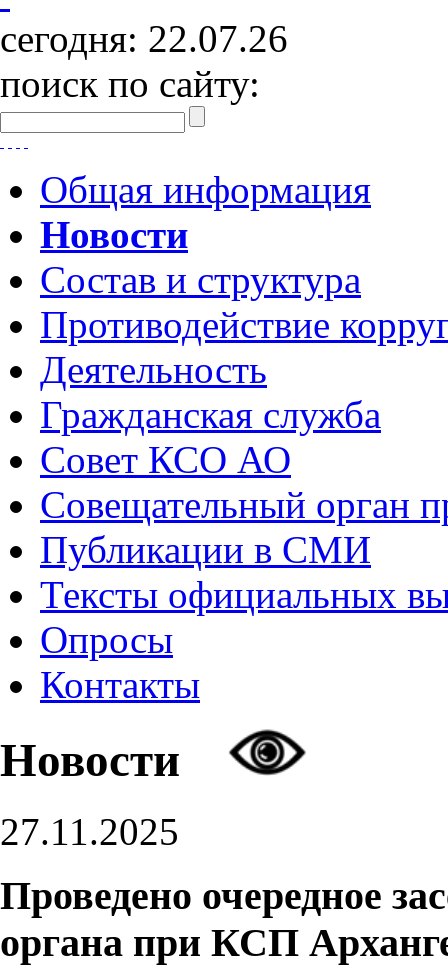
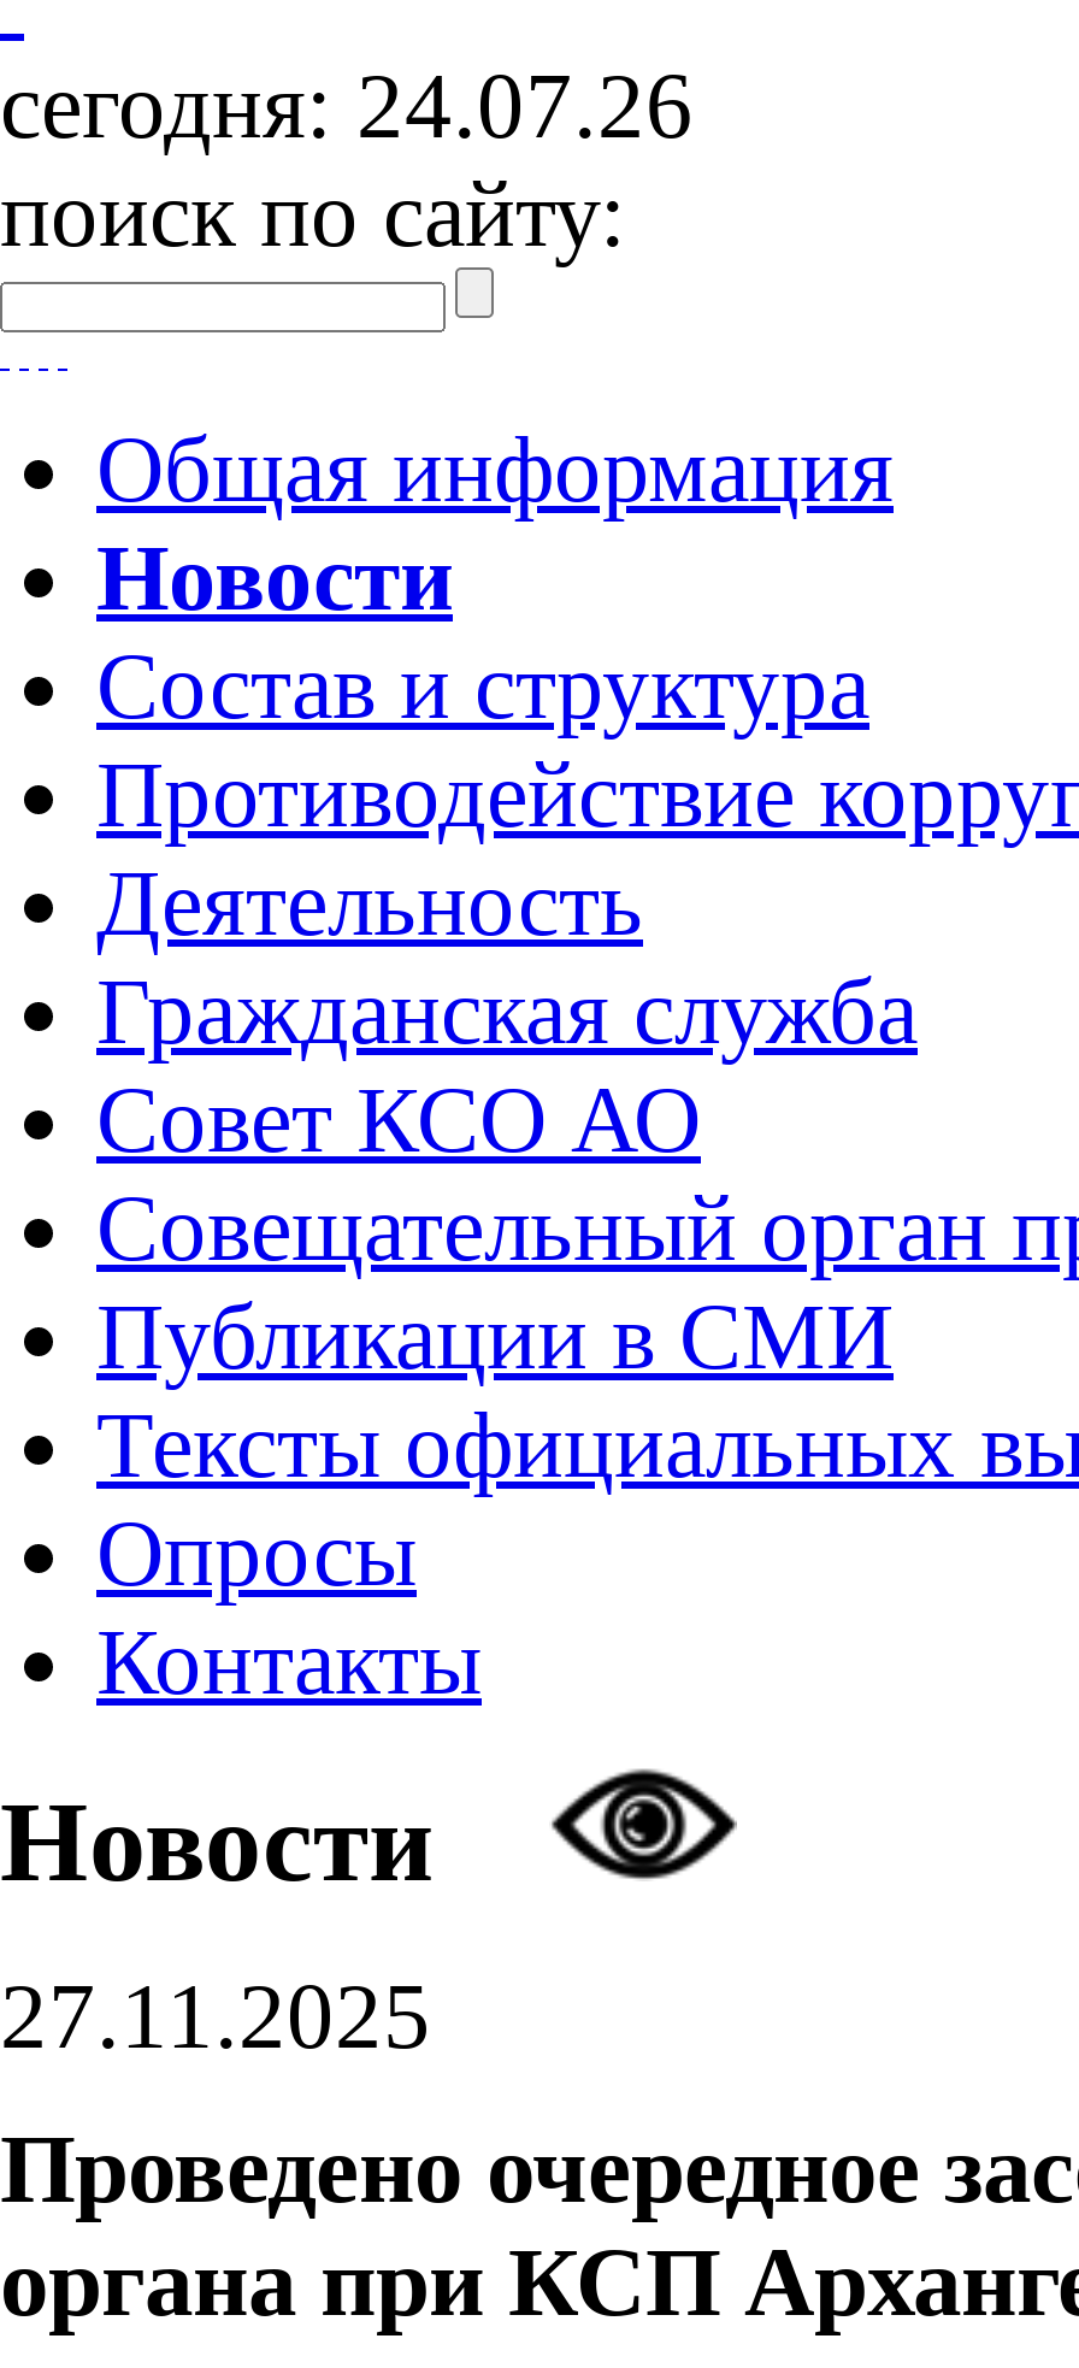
- сегодня: 22.07.26
+ сегодня: 24.07.26
